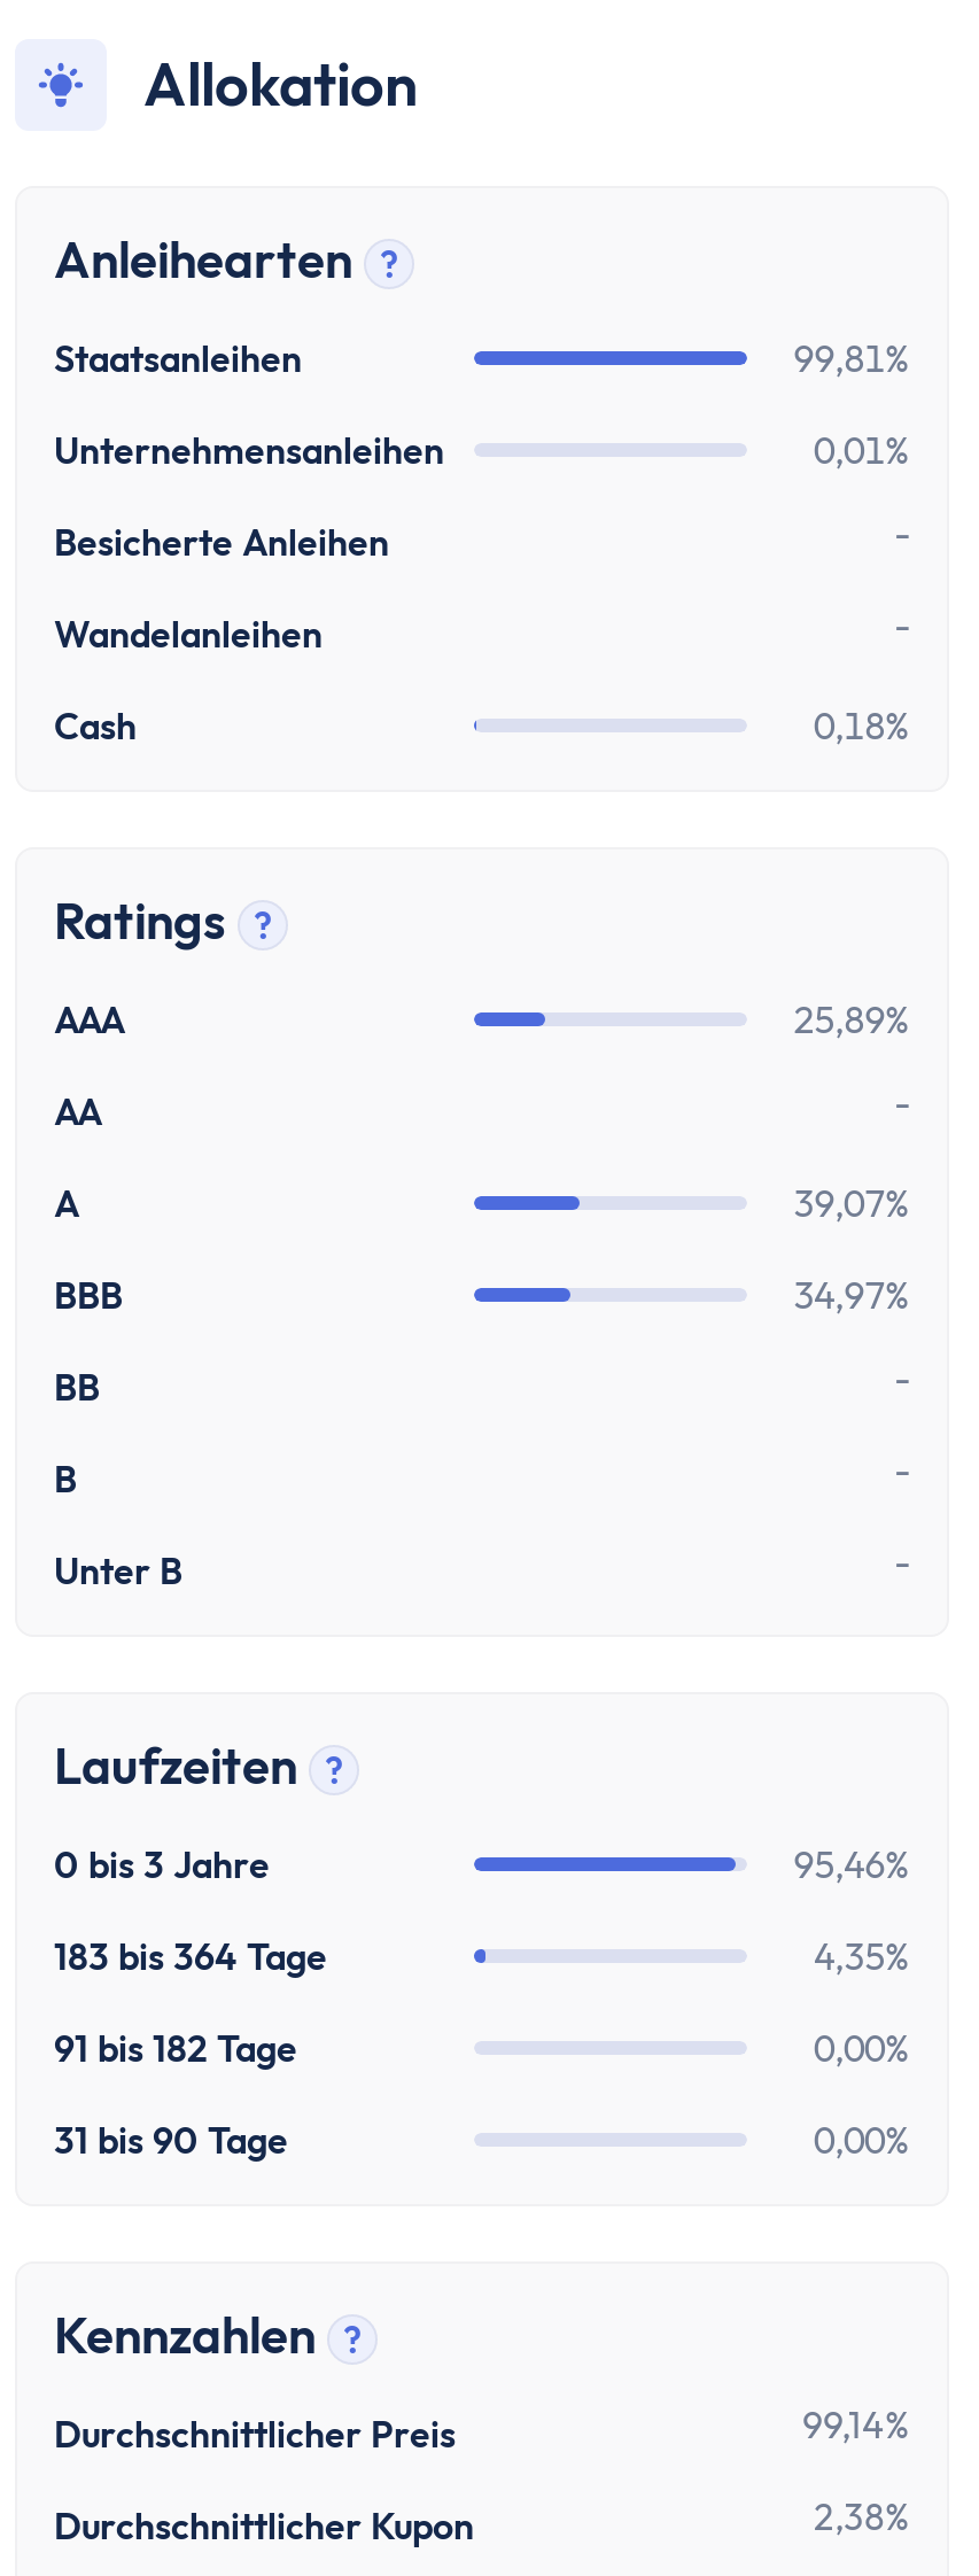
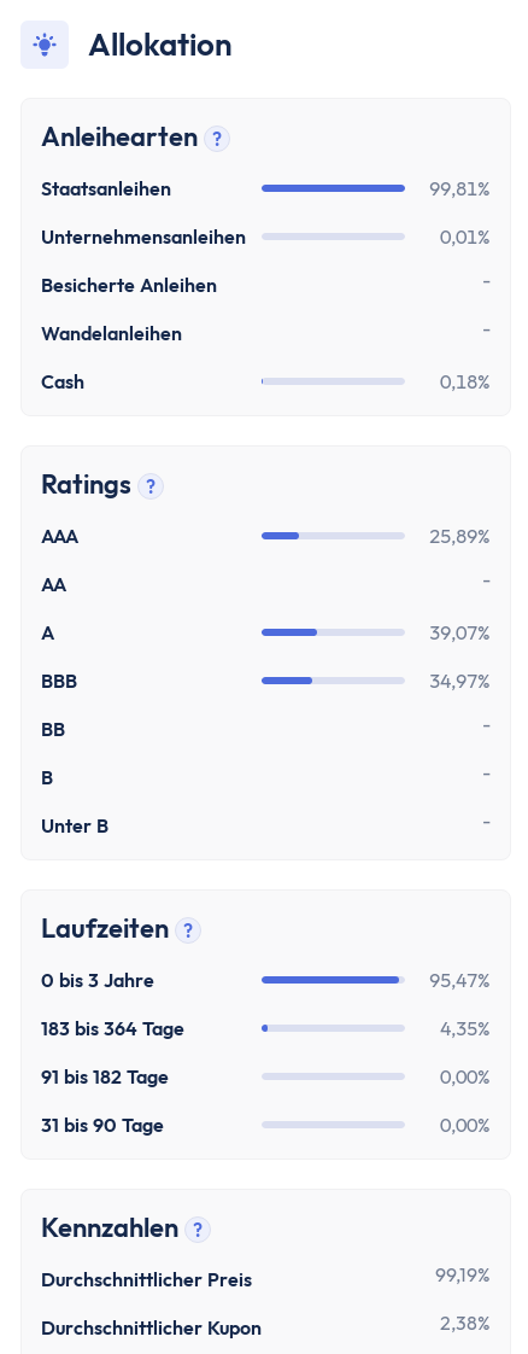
- 95,46%
+ 95,47%

- 99,14%
+ 99,19%
